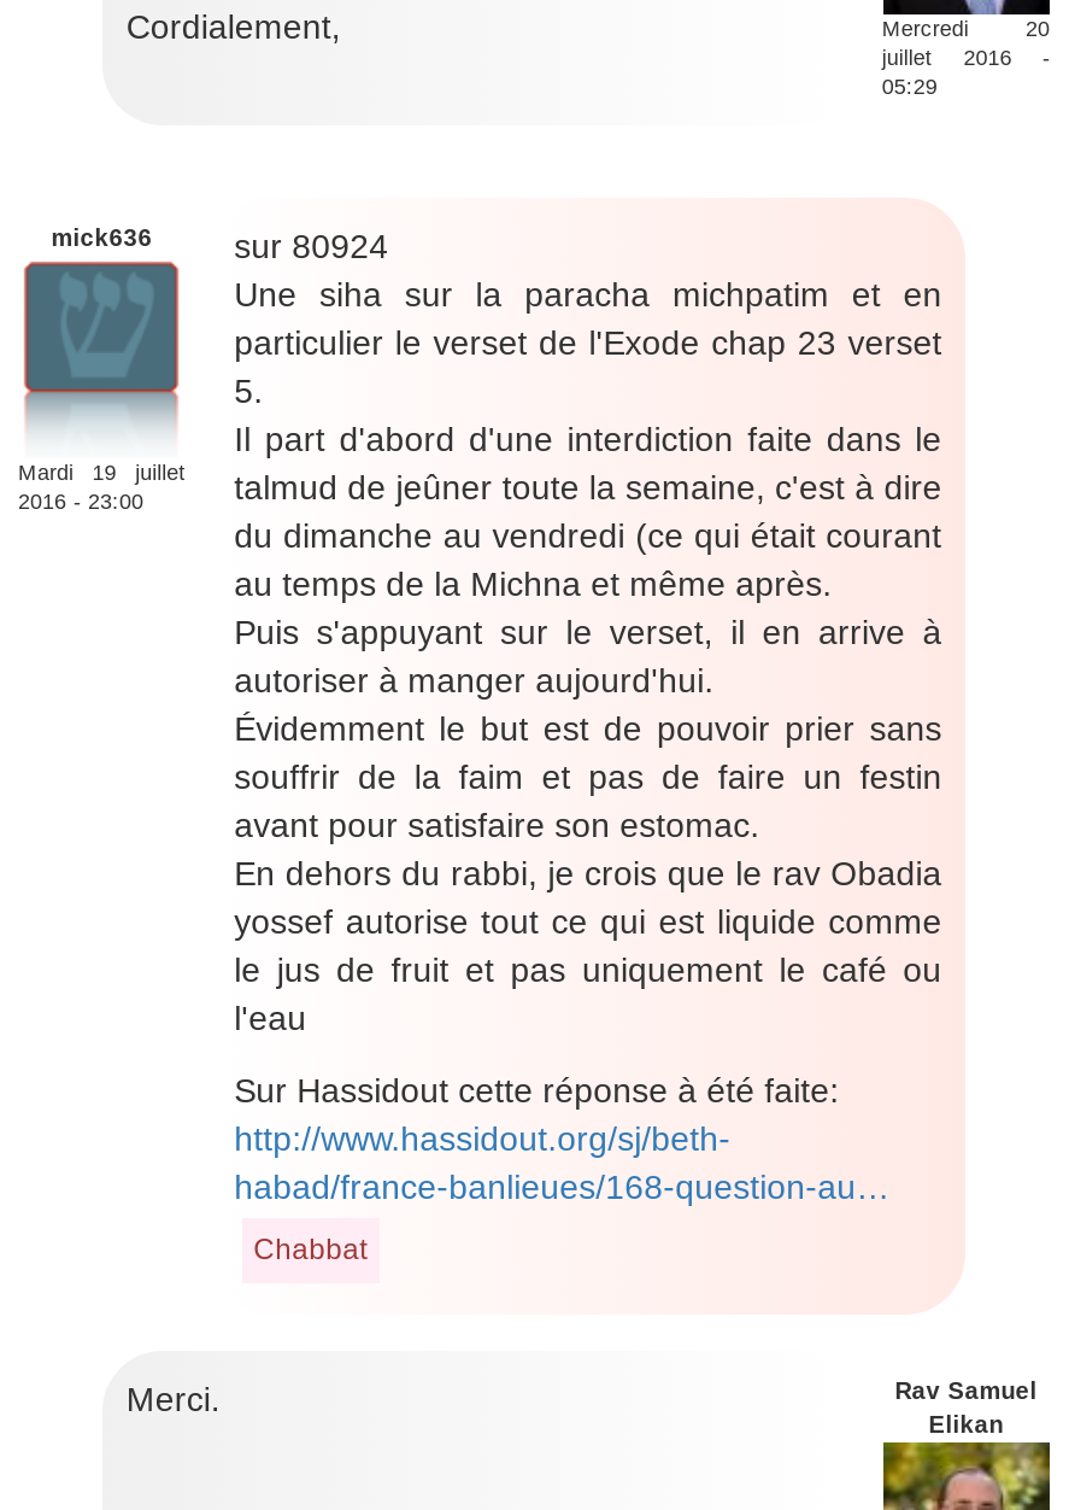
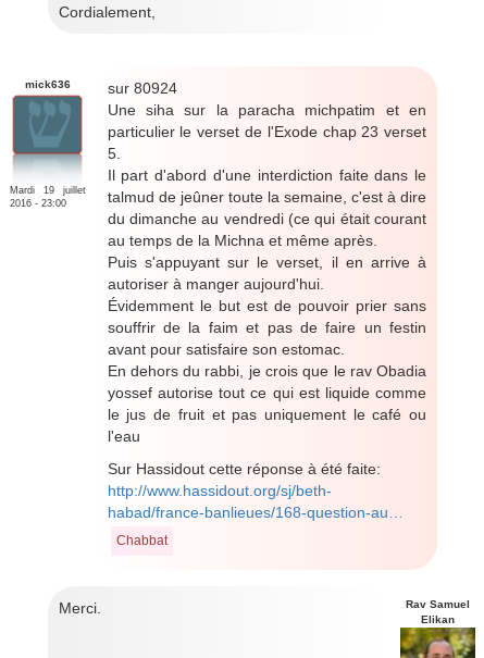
- Mercredi 20
- juillet 2016 -
- 05:29
